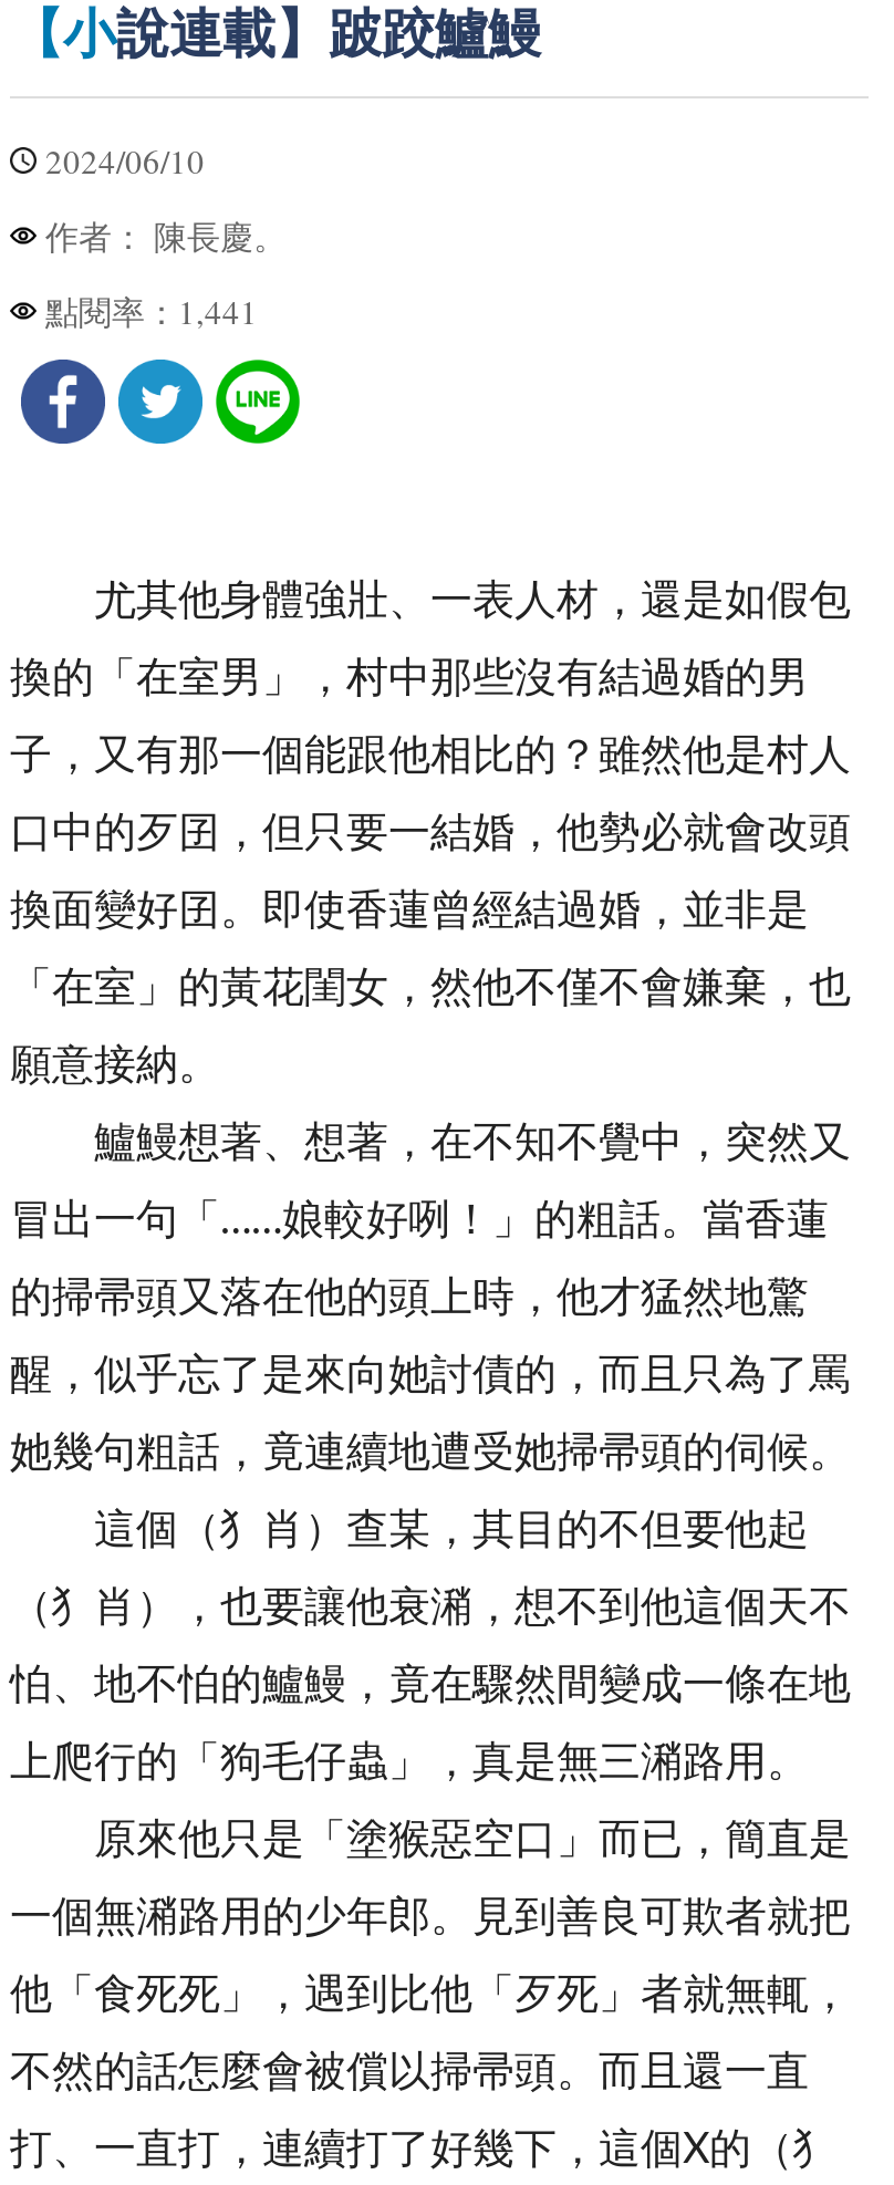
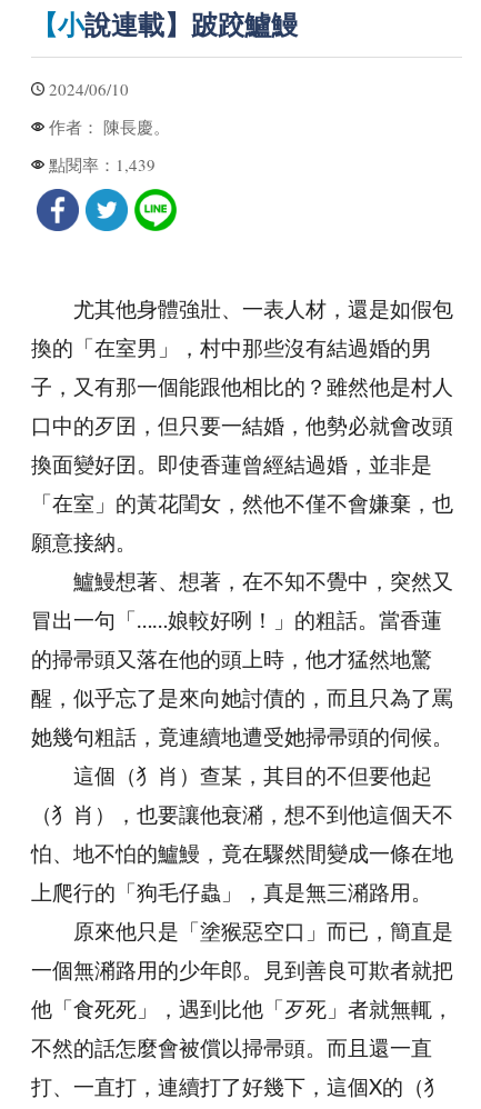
- 點閱率：1,441
+ 點閱率：1,439
